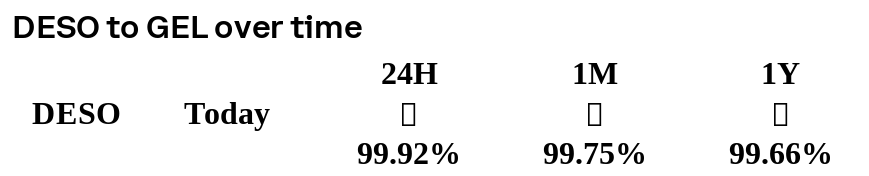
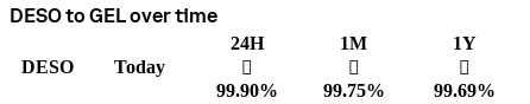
- 99.92%
+ 99.90%

- 99.66%
+ 99.69%
